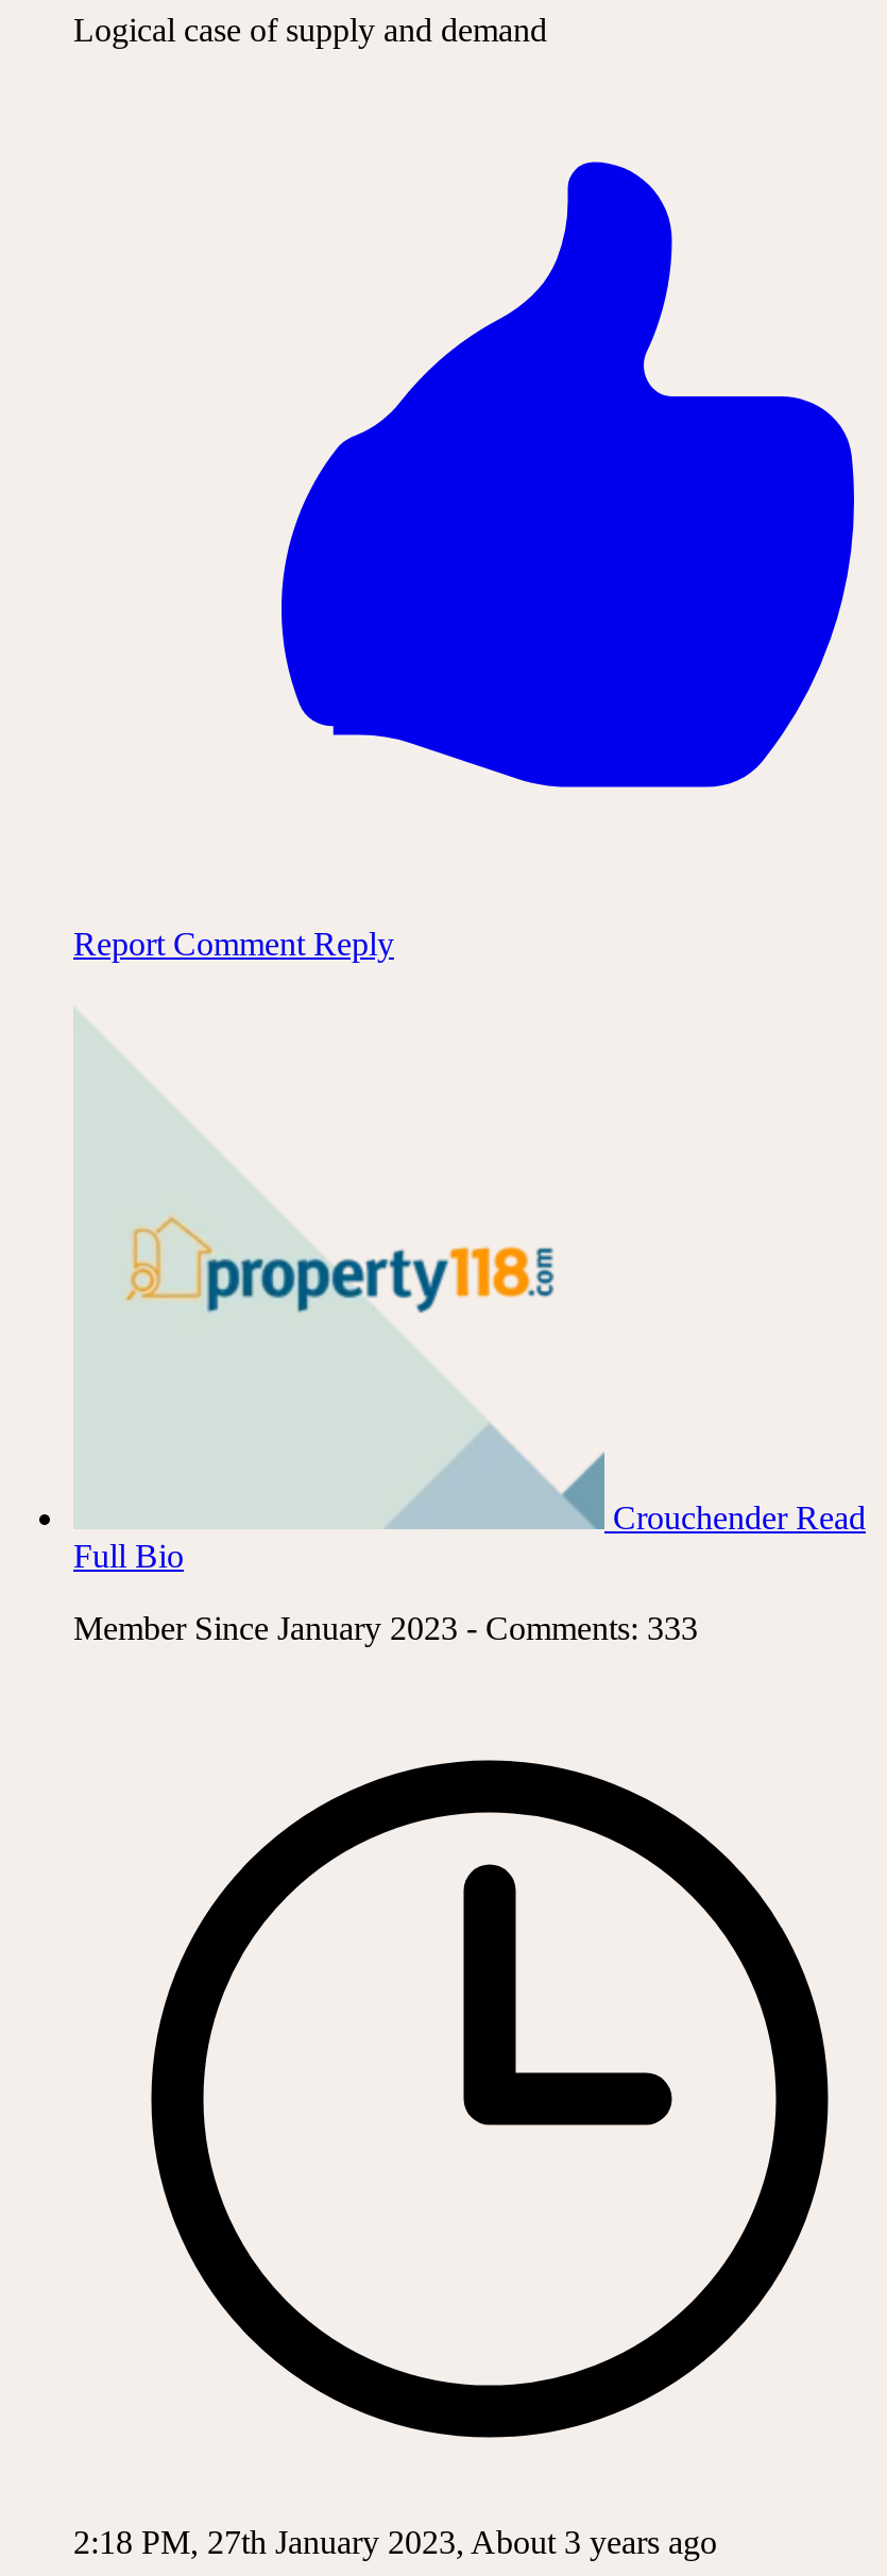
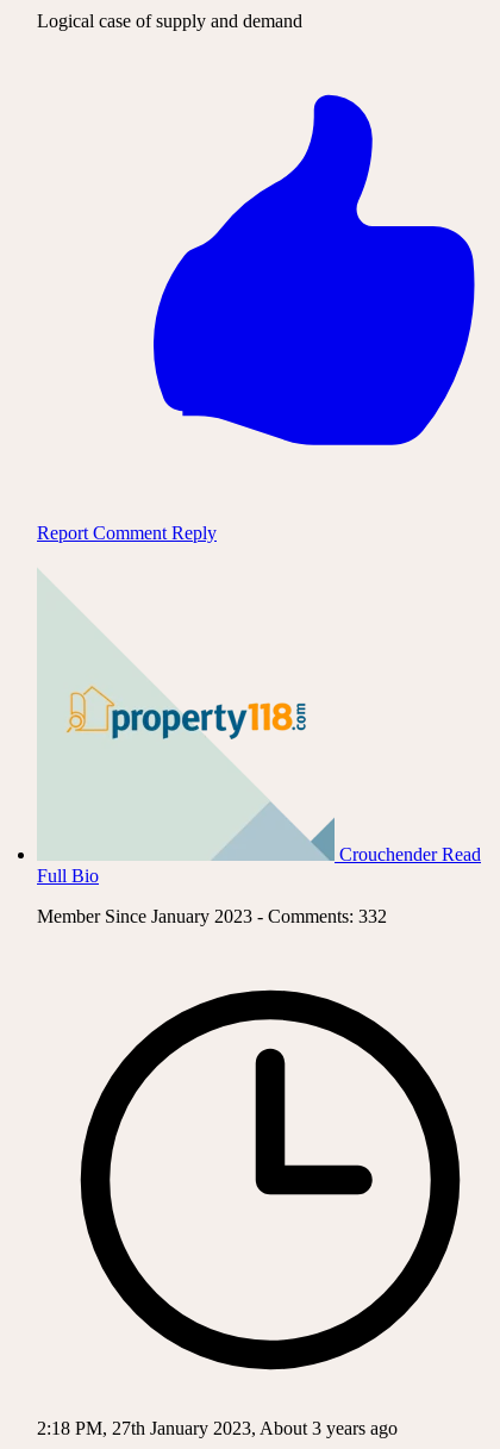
- Member Since January 2023 - Comments: 333
+ Member Since January 2023 - Comments: 332
